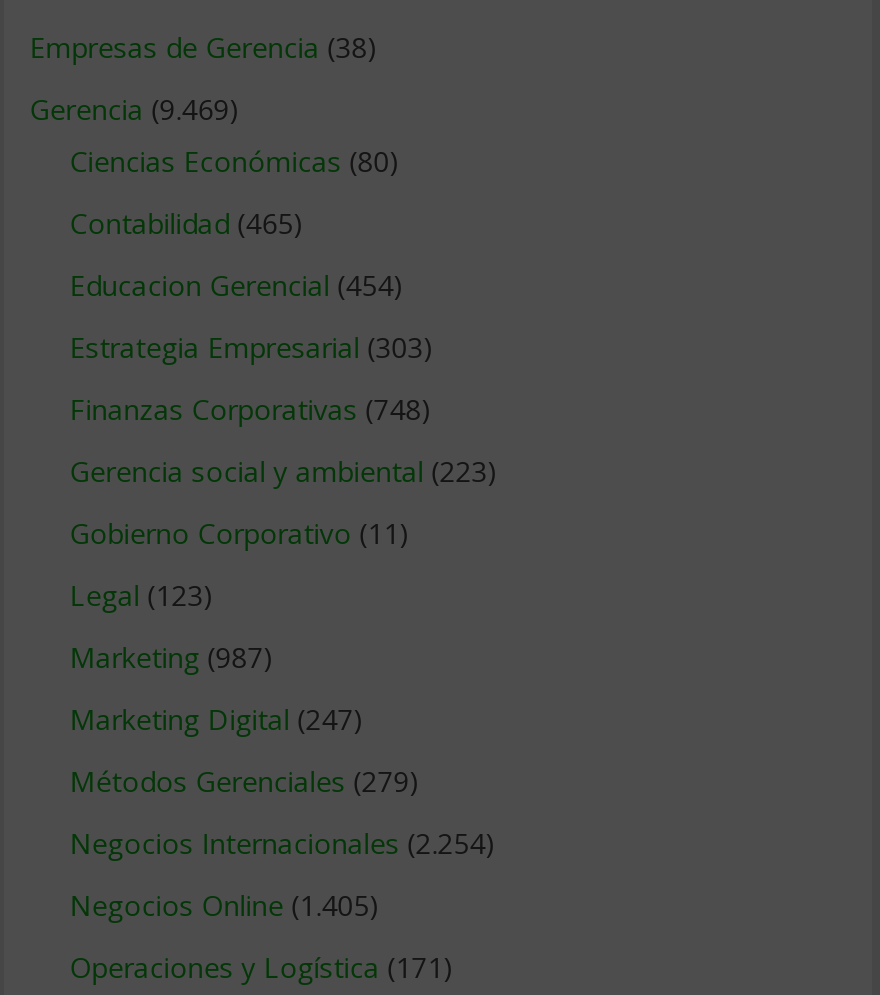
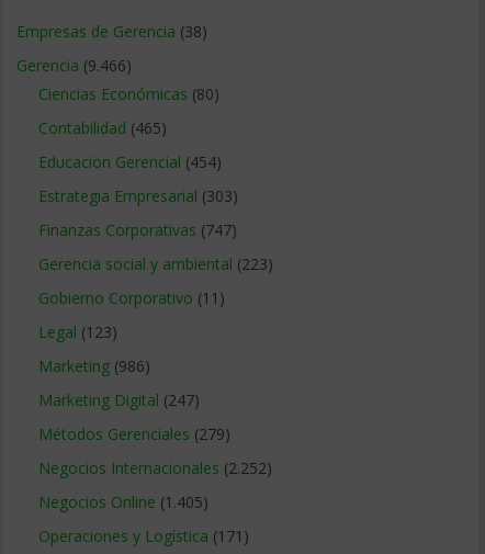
- Gerencia (9.469)
+ Gerencia (9.466)

- Finanzas Corporativas (748)
+ Finanzas Corporativas (747)

- Marketing (987)
+ Marketing (986)

- Negocios Internacionales (2.254)
+ Negocios Internacionales (2.252)
